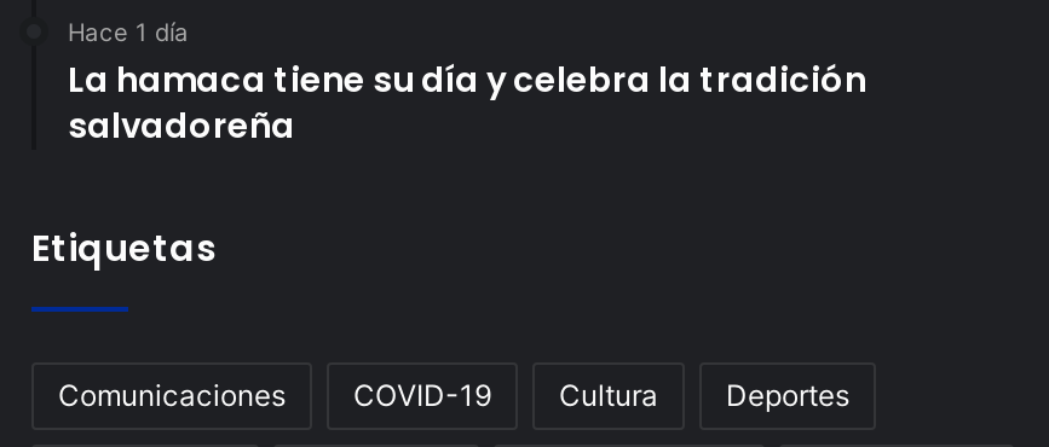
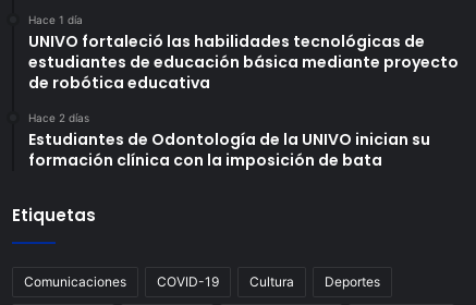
- La hamaca tiene su día y celebra la tradición
- salvadoreña
+ UNIVO fortaleció las habilidades tecnológicas de
+ estudiantes de educación básica mediante proyecto
+ de robótica educativa
+ Hace 2 días
+ Estudiantes de Odontología de la UNIVO inician su
+ formación clínica con la imposición de bata
